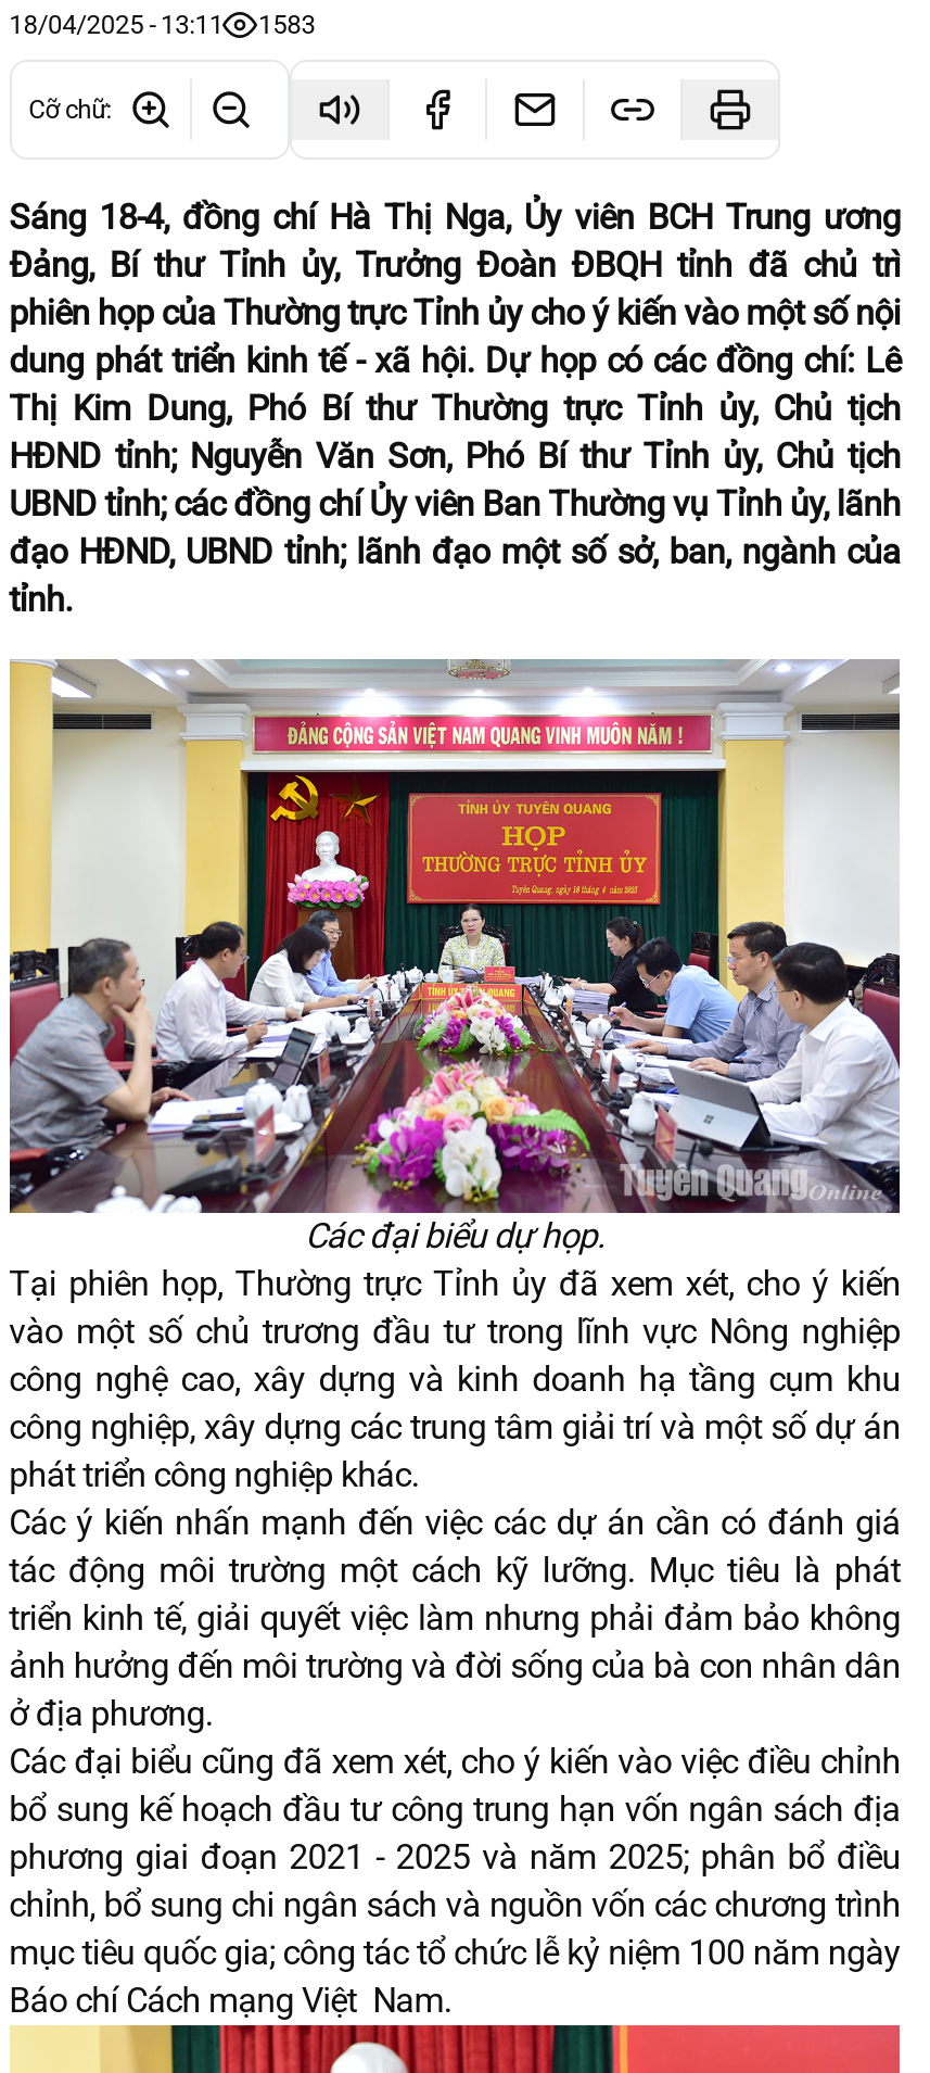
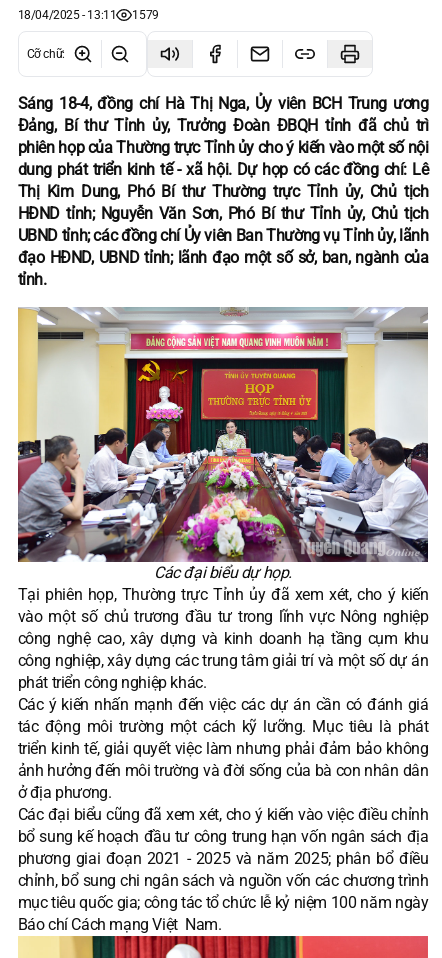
- 18/04/2025 - 13:11 1583
+ 18/04/2025 - 13:11 1579
